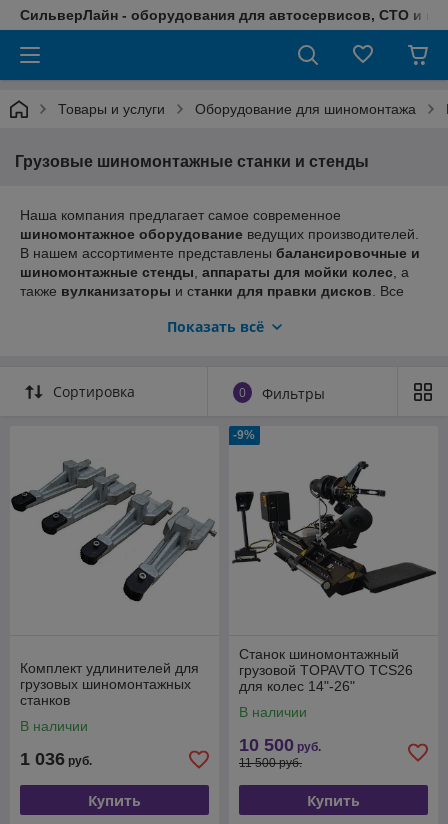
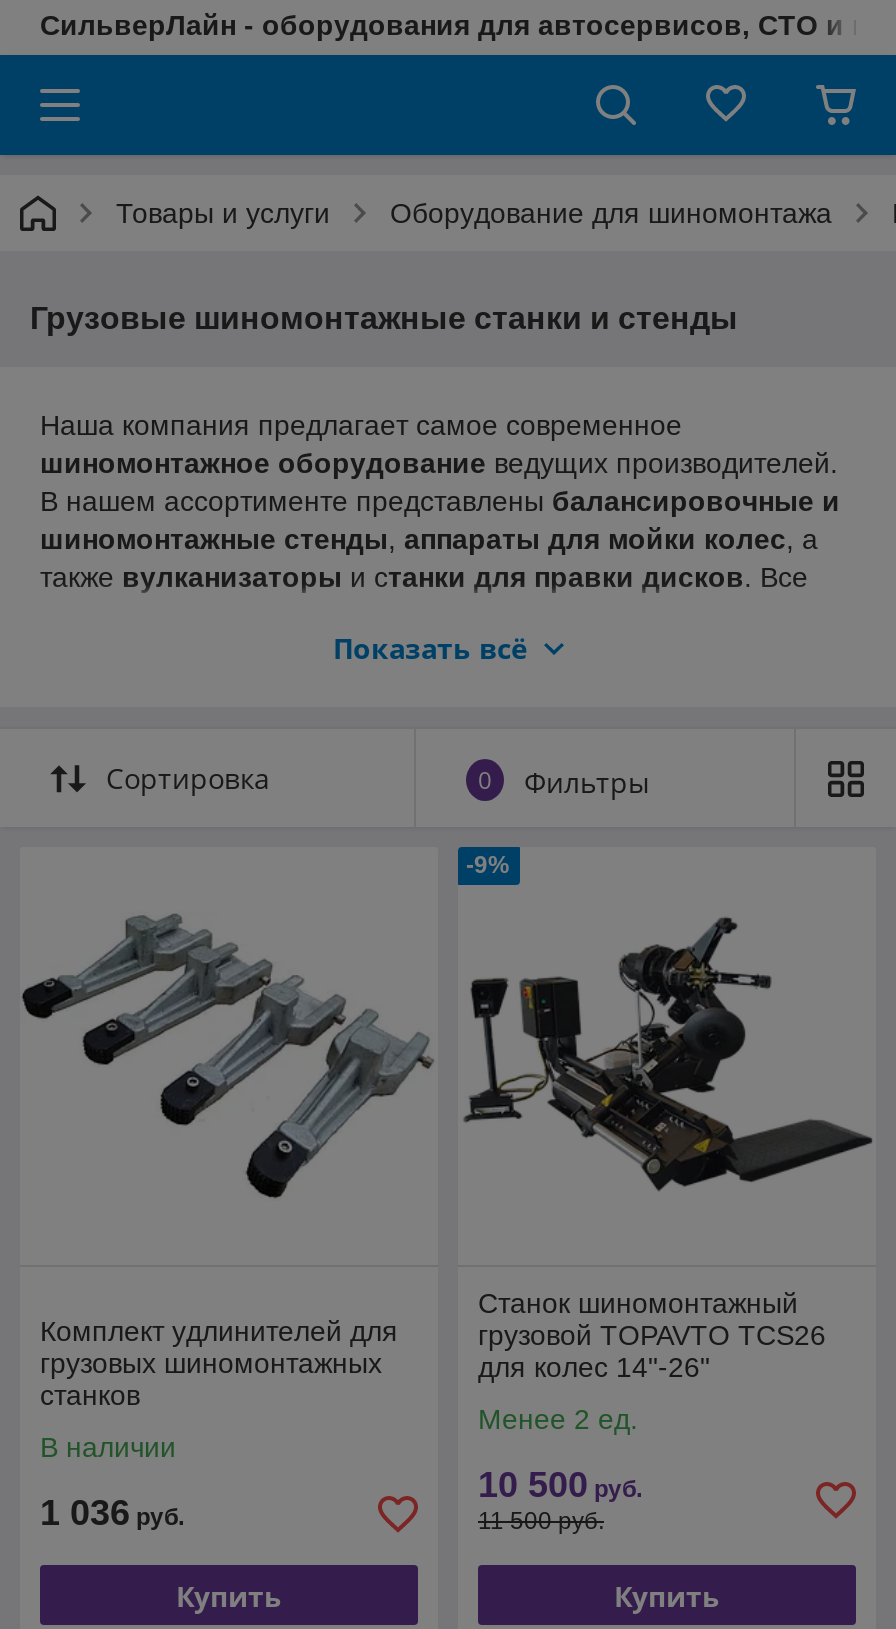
- В наличии
+ Менее 2 ед.
